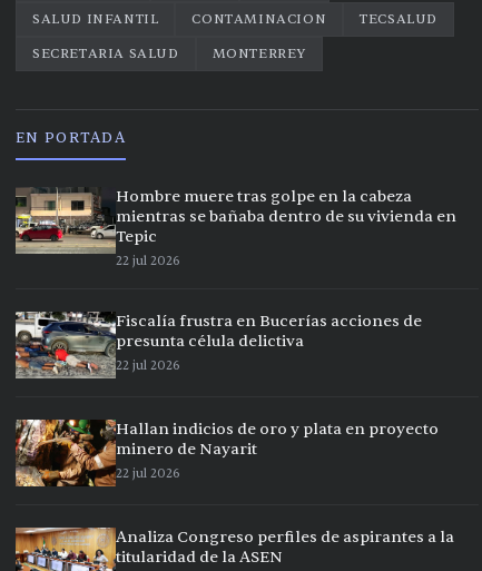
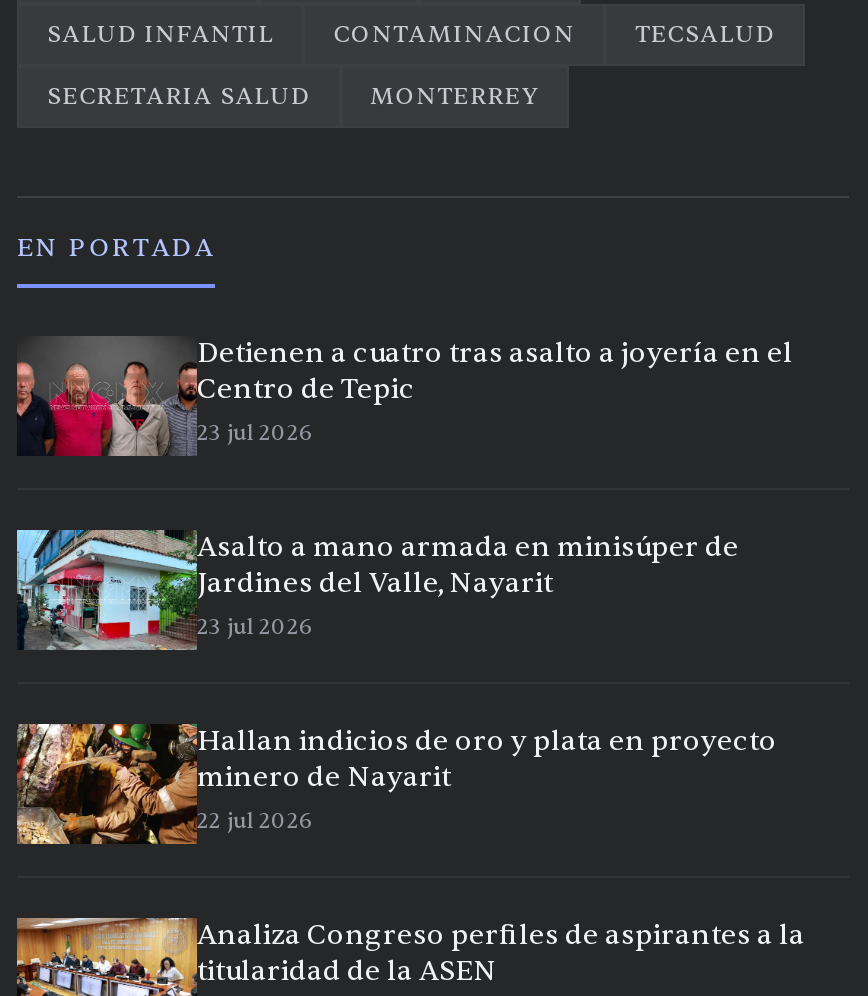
- [image]
- Hombre muere tras golpe en la cabeza
- mientras se bañaba dentro de su vivienda en
- Tepic
- 22 jul 2026
+ [image]
+ Detienen a cuatro tras asalto a joyería en el
+ Centro de Tepic
+ 23 jul 2026

- [image]
- Fiscalía frustra en Bucerías acciones de
- presunta célula delictiva
- 22 jul 2026
+ [image]
+ Asalto a mano armada en minisúper de
+ Jardines del Valle, Nayarit
+ 23 jul 2026
